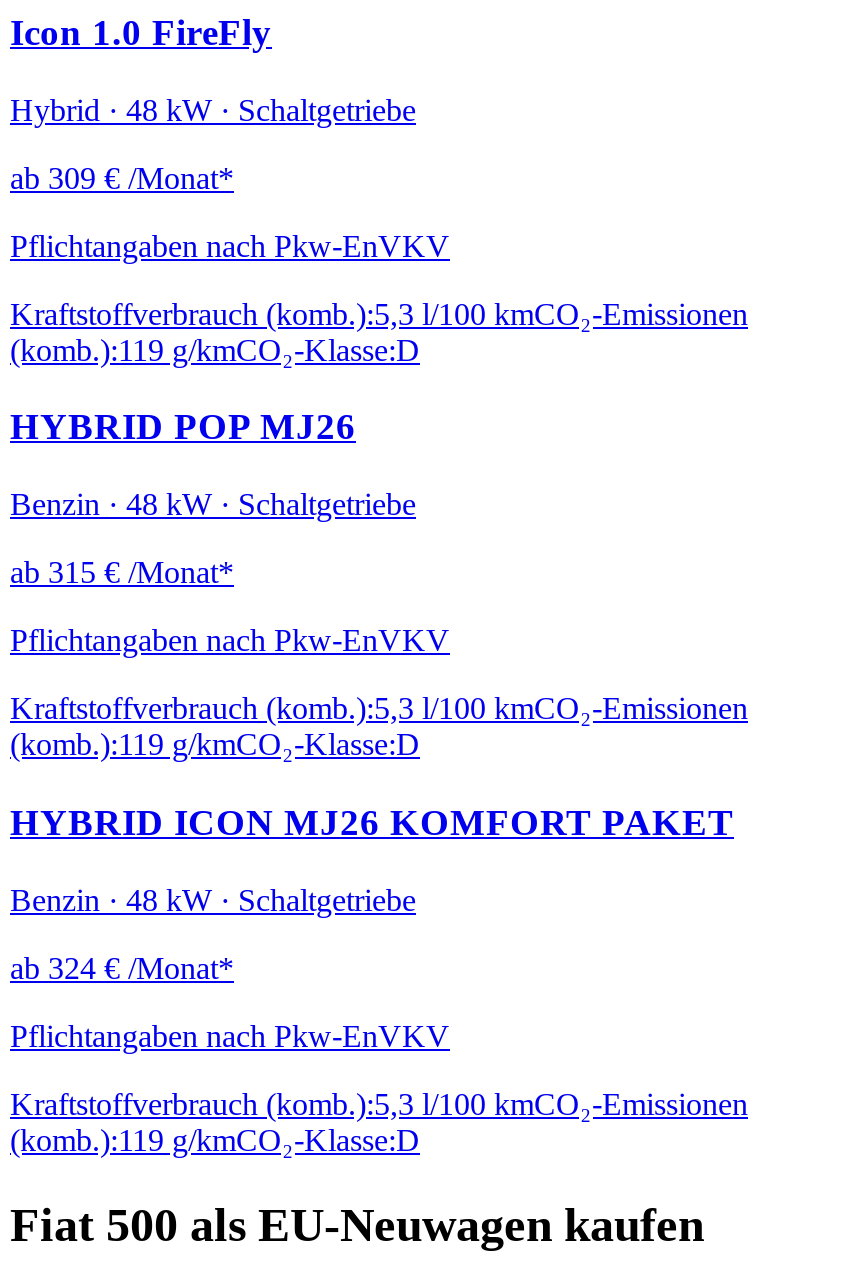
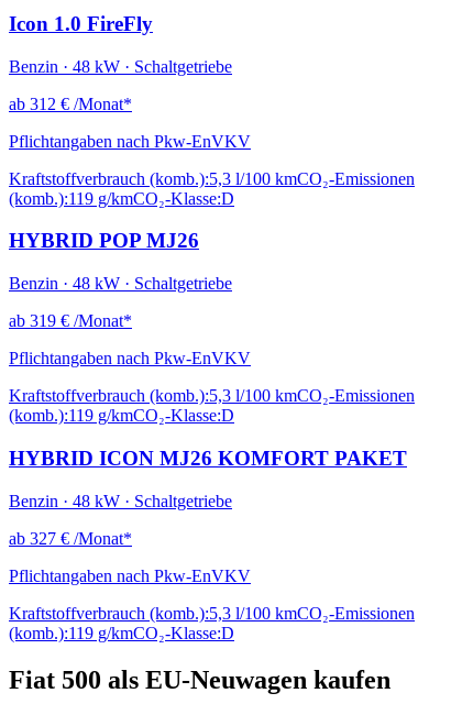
- Hybrid · 48 kW · Schaltgetriebe
+ Benzin · 48 kW · Schaltgetriebe

- ab 309 €/Monat*
+ ab 312 €/Monat*

- ab 315 €/Monat*
+ ab 319 €/Monat*

- ab 324 €/Monat*
+ ab 327 €/Monat*
